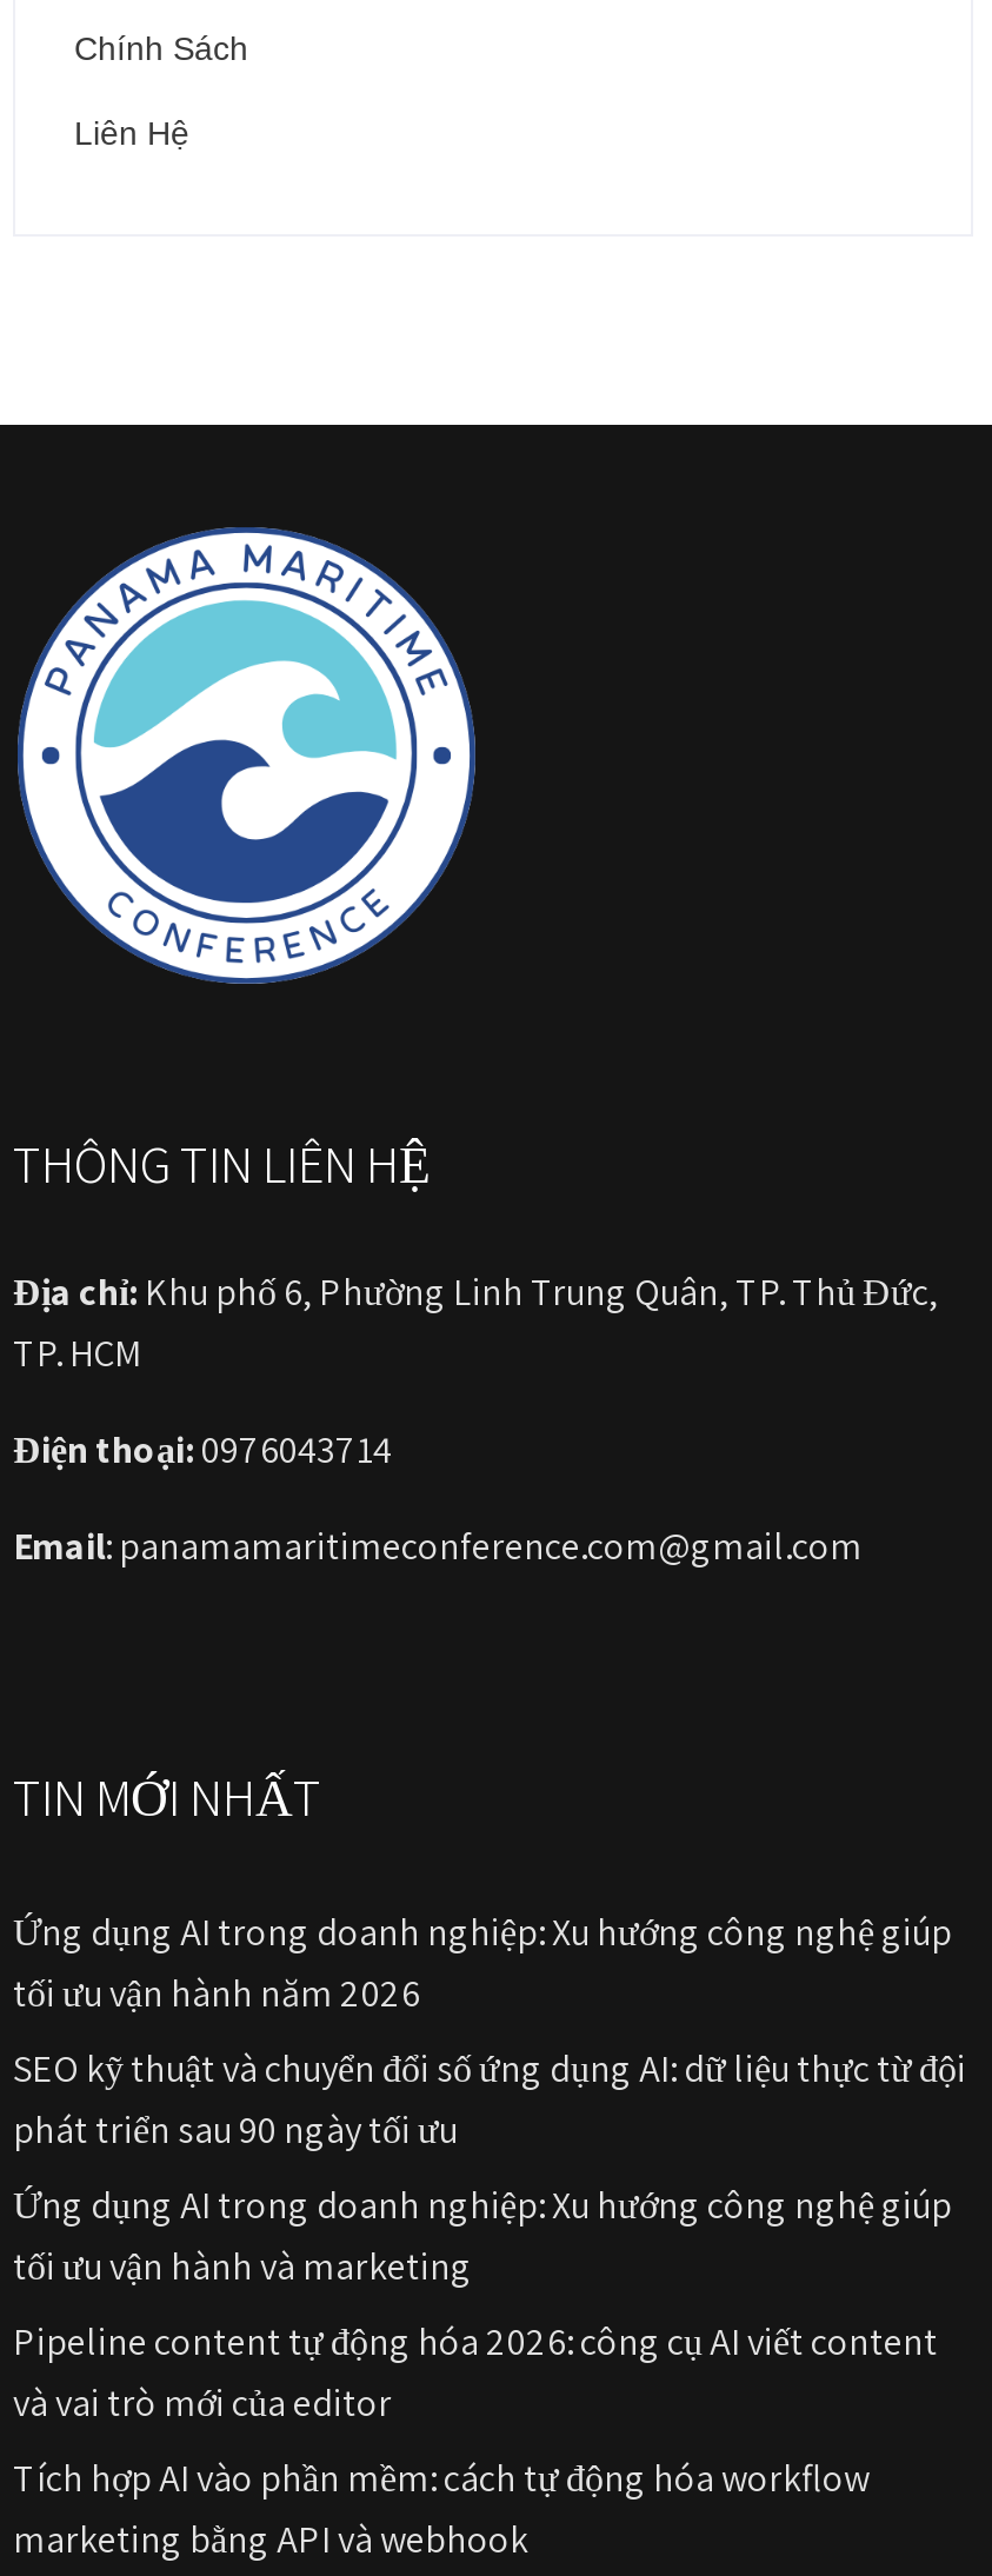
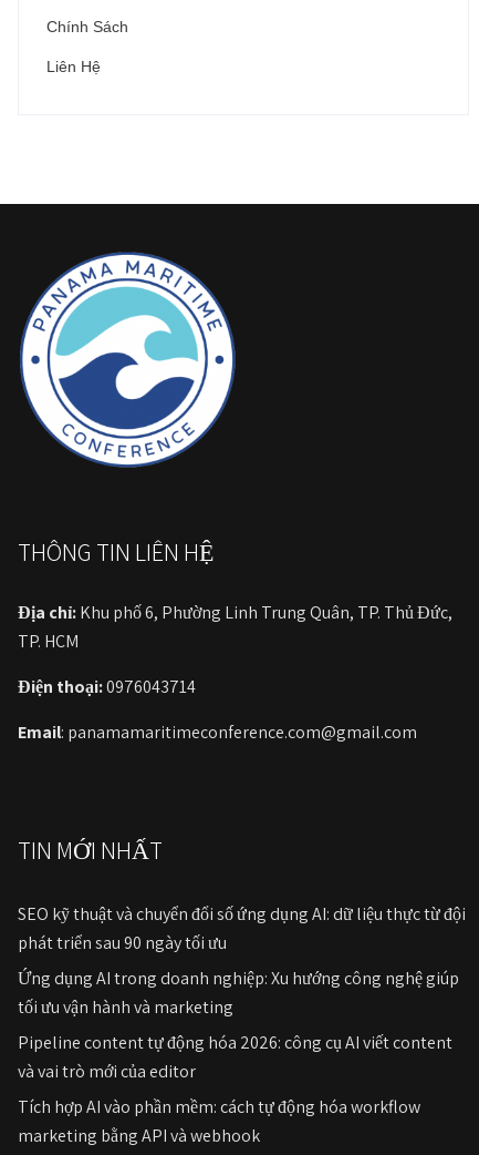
- Ứng dụng AI trong doanh nghiệp: Xu hướng công nghệ giúp
- tối ưu vận hành năm 2026
